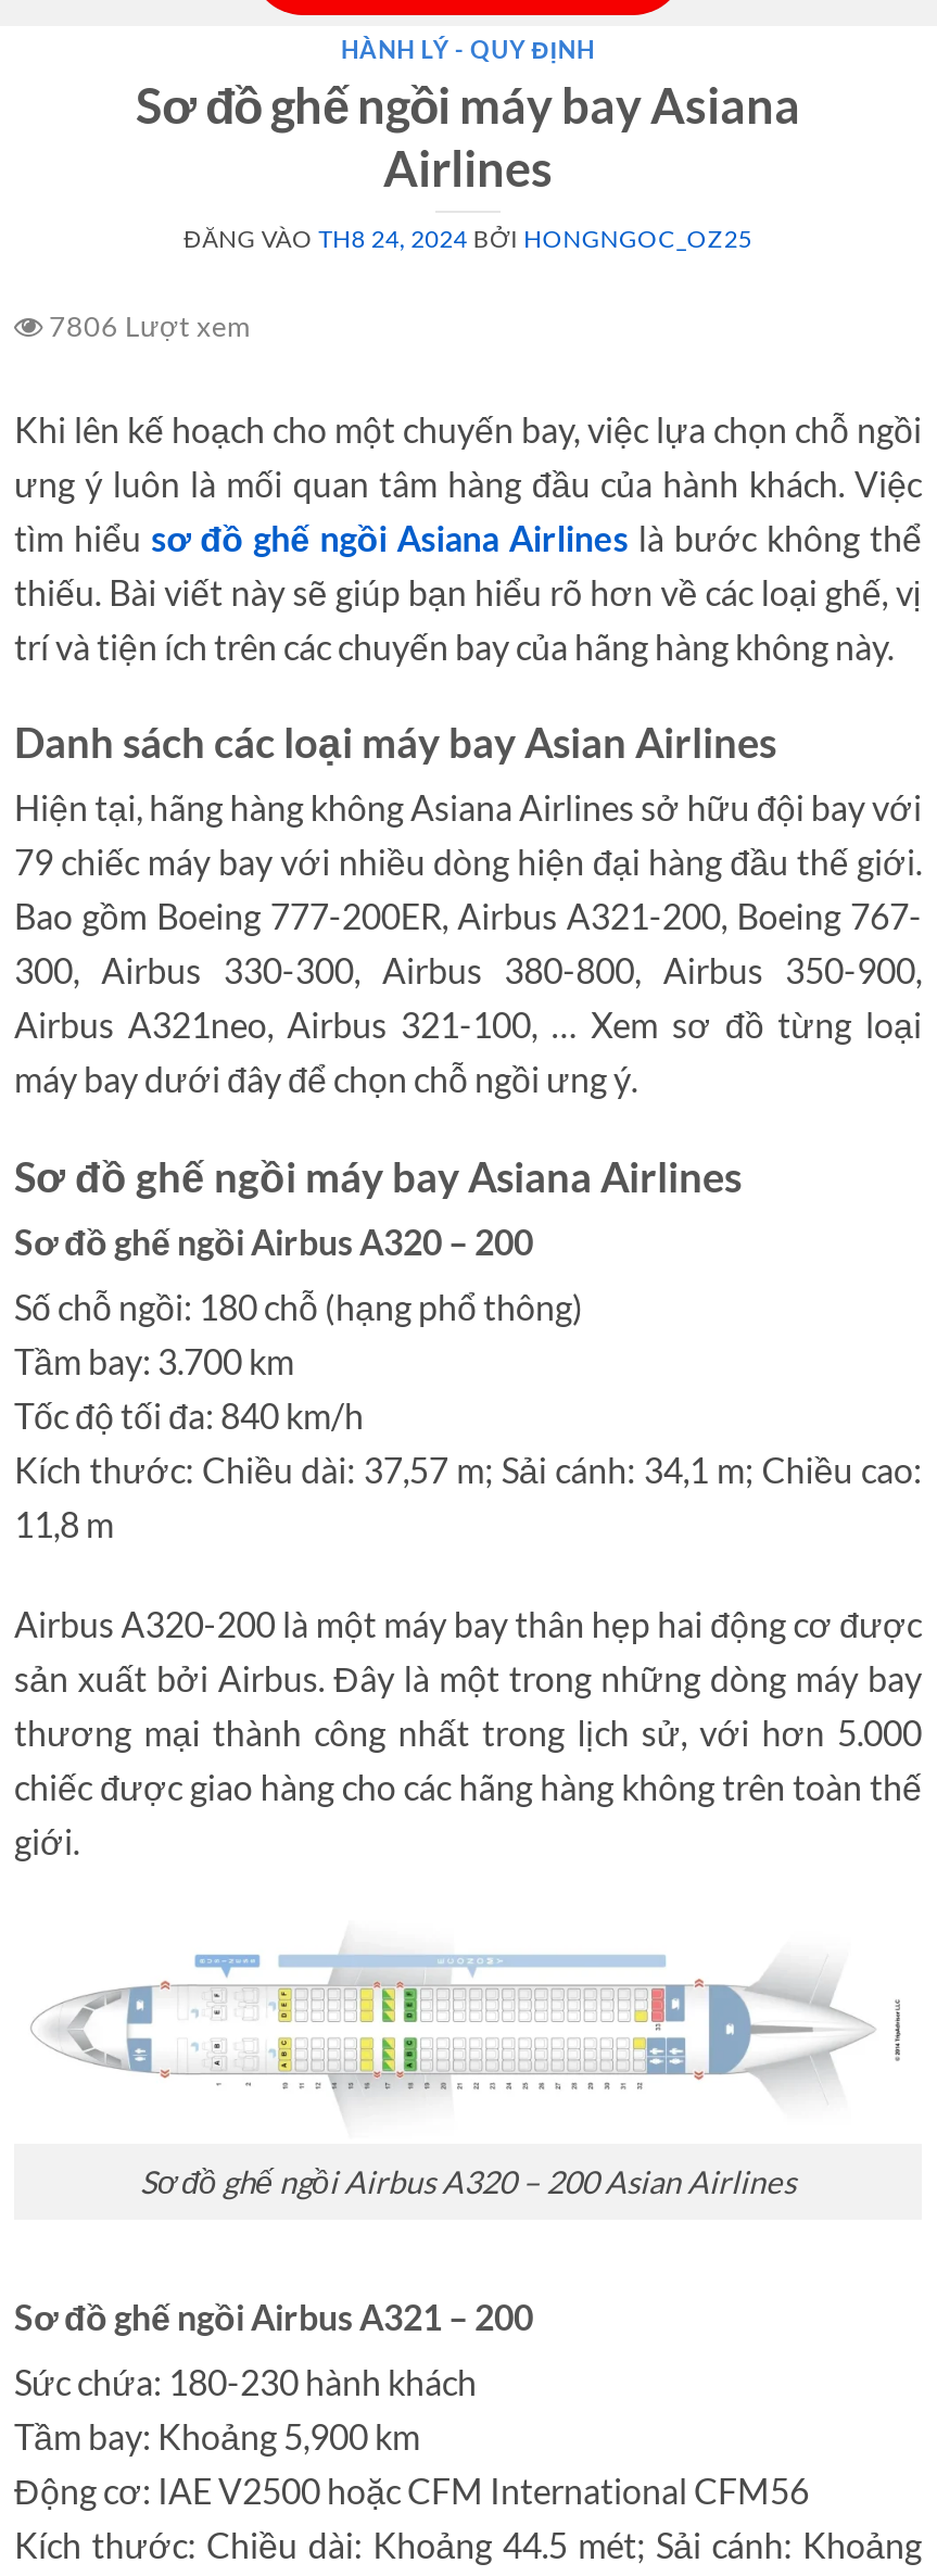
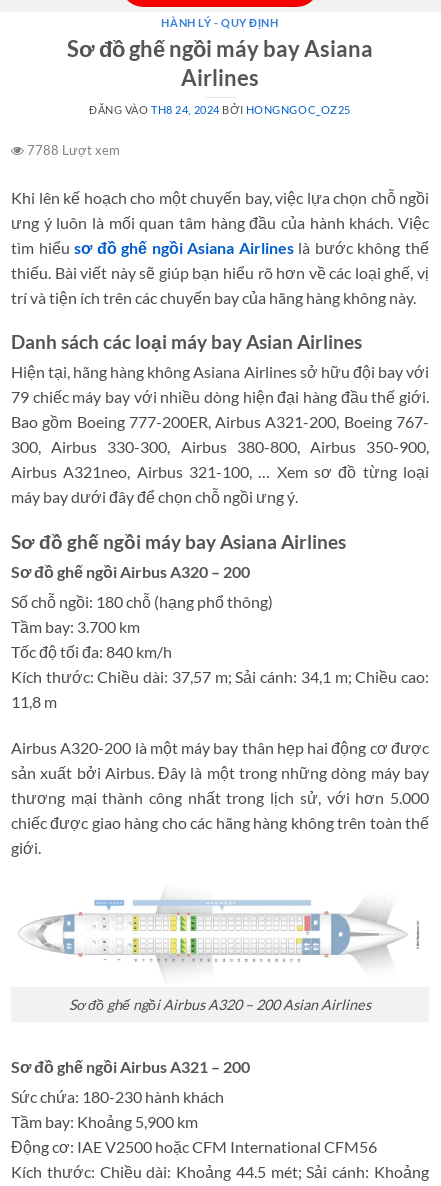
- 7806 Lượt xem
+ 7788 Lượt xem
